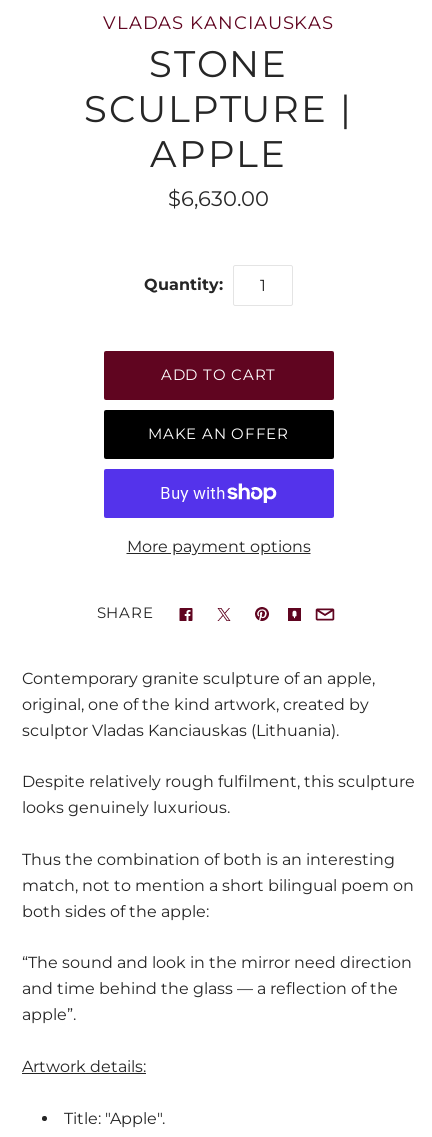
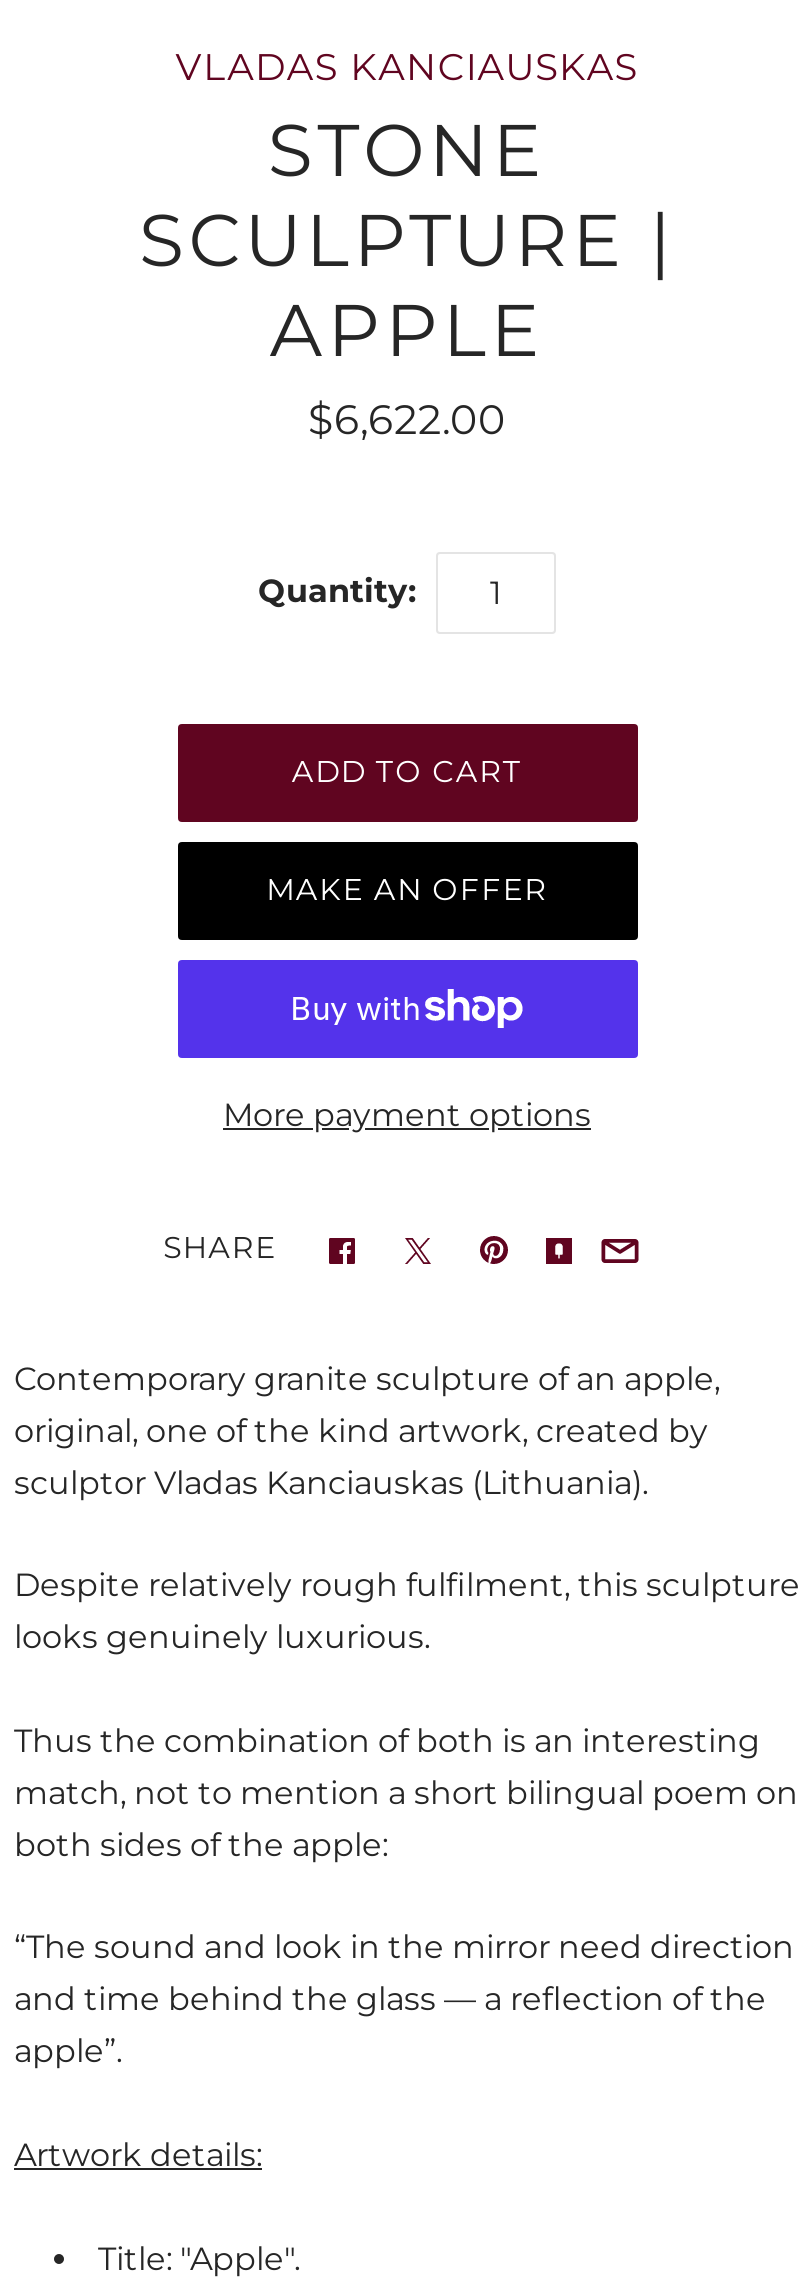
- $6,630.00
+ $6,622.00
